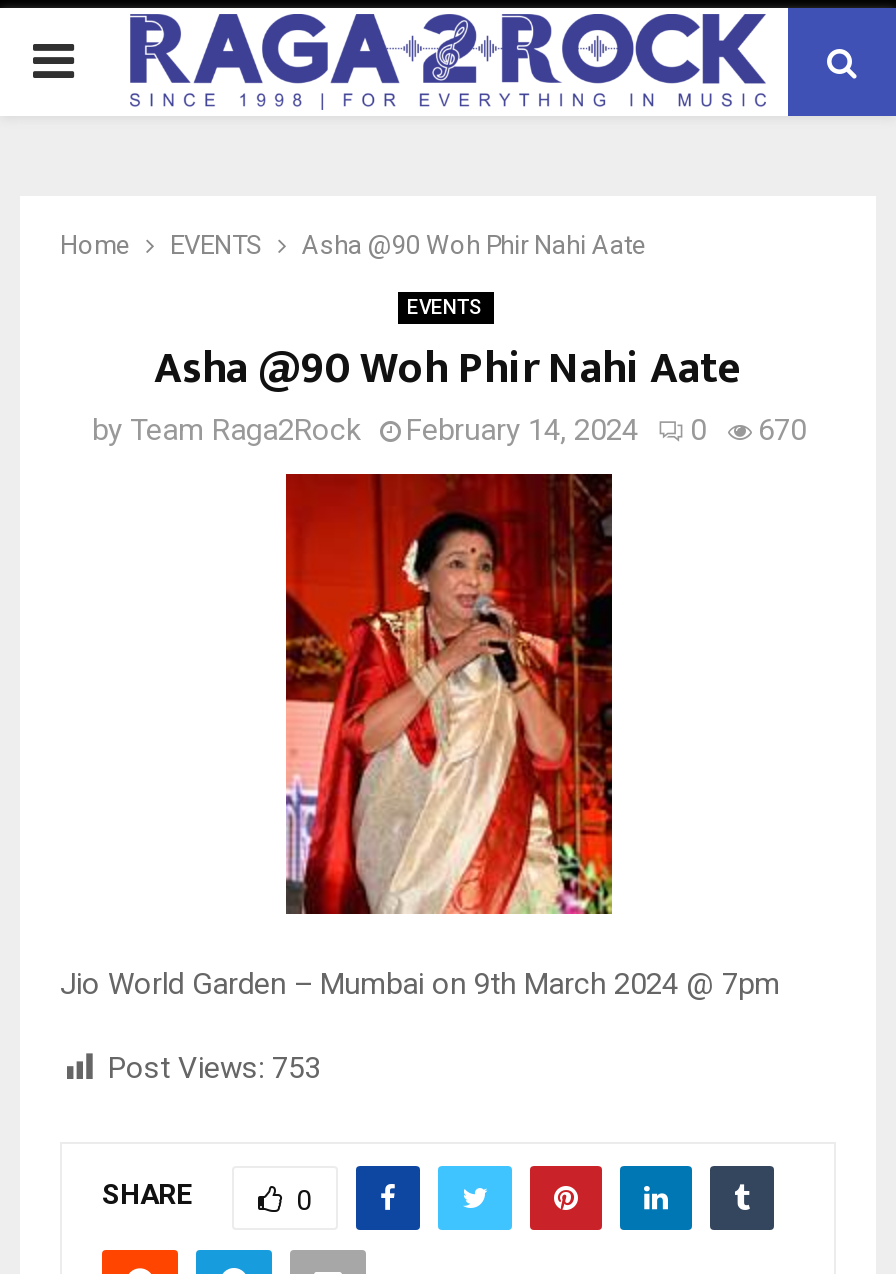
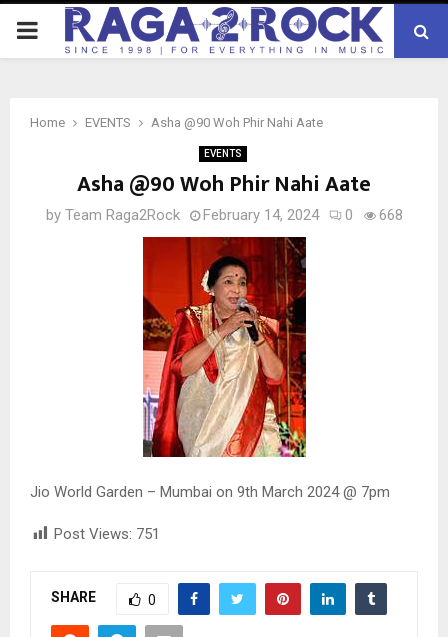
- by Team Raga2Rock February 14, 2024 0 670
+ by Team Raga2Rock February 14, 2024 0 668

- Post Views: 753
+ Post Views: 751
